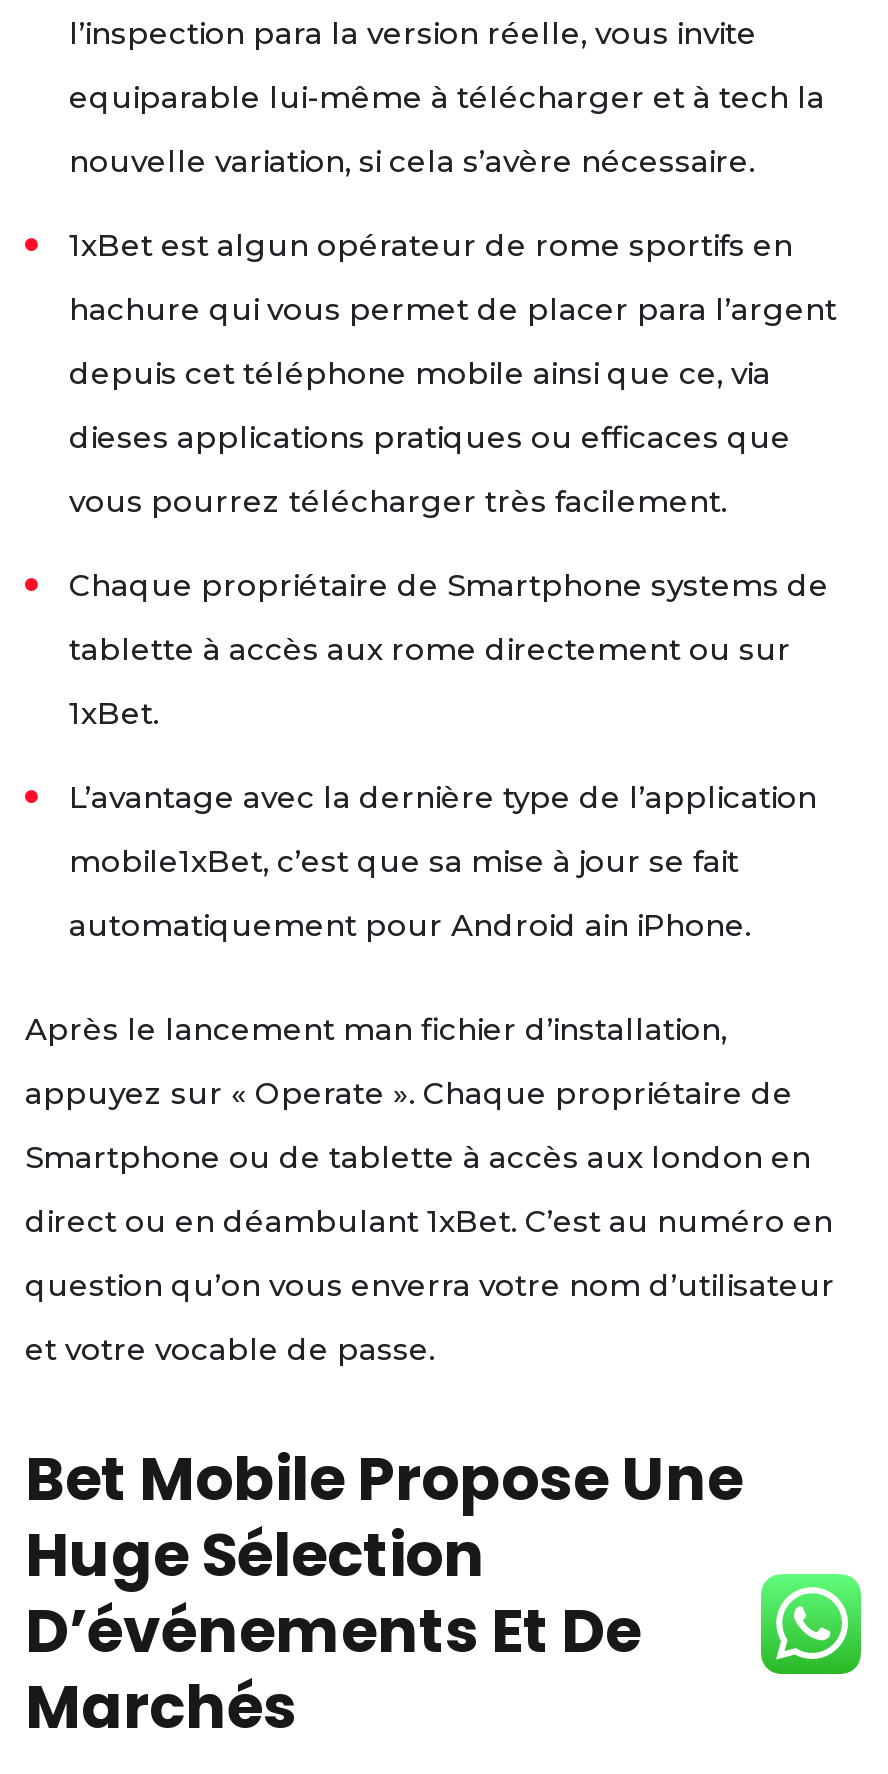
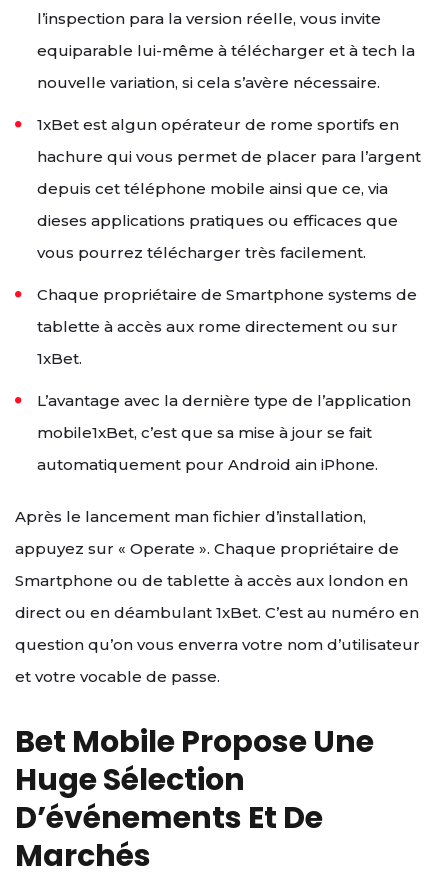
- [image]
